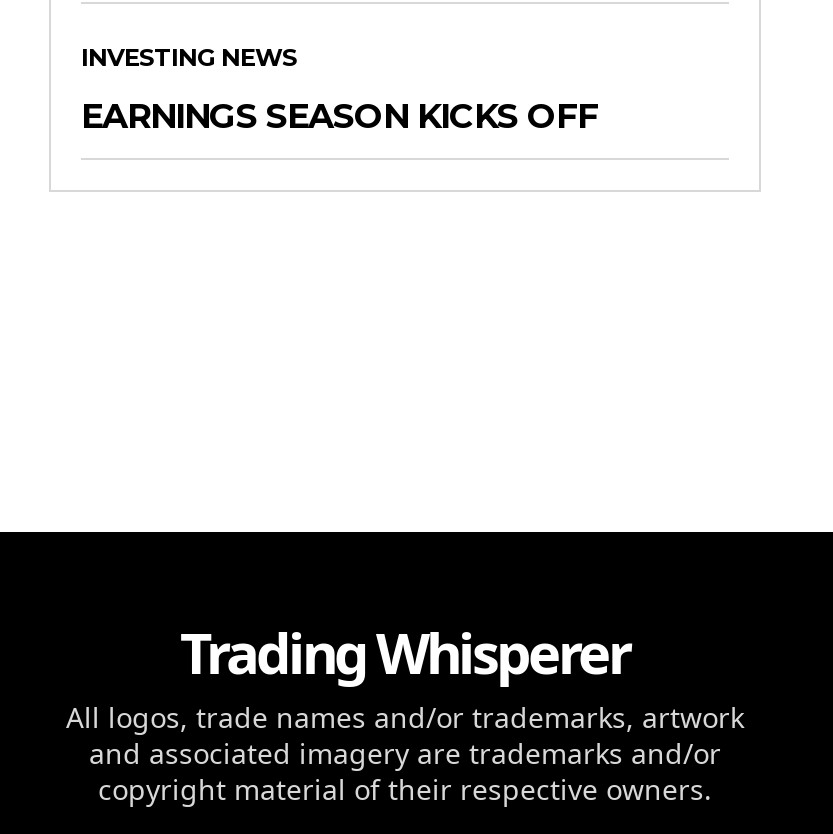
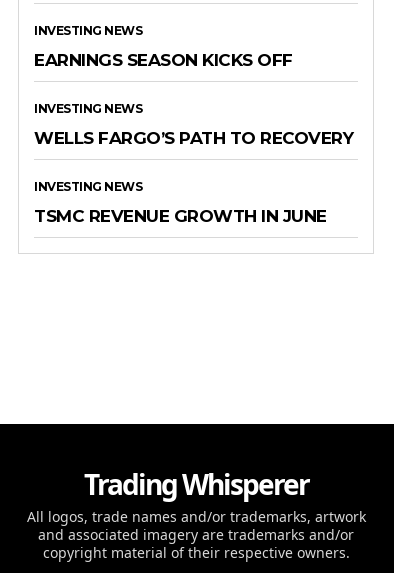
+ INVESTING NEWS
+ WELLS FARGO’S PATH TO RECOVERY
+ INVESTING NEWS
+ TSMC REVENUE GROWTH IN JUNE
